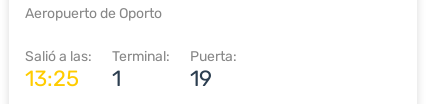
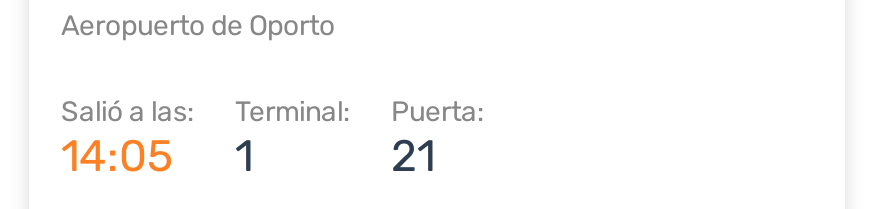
- 13:25 1
+ 14:05 1

- 19
+ 21
